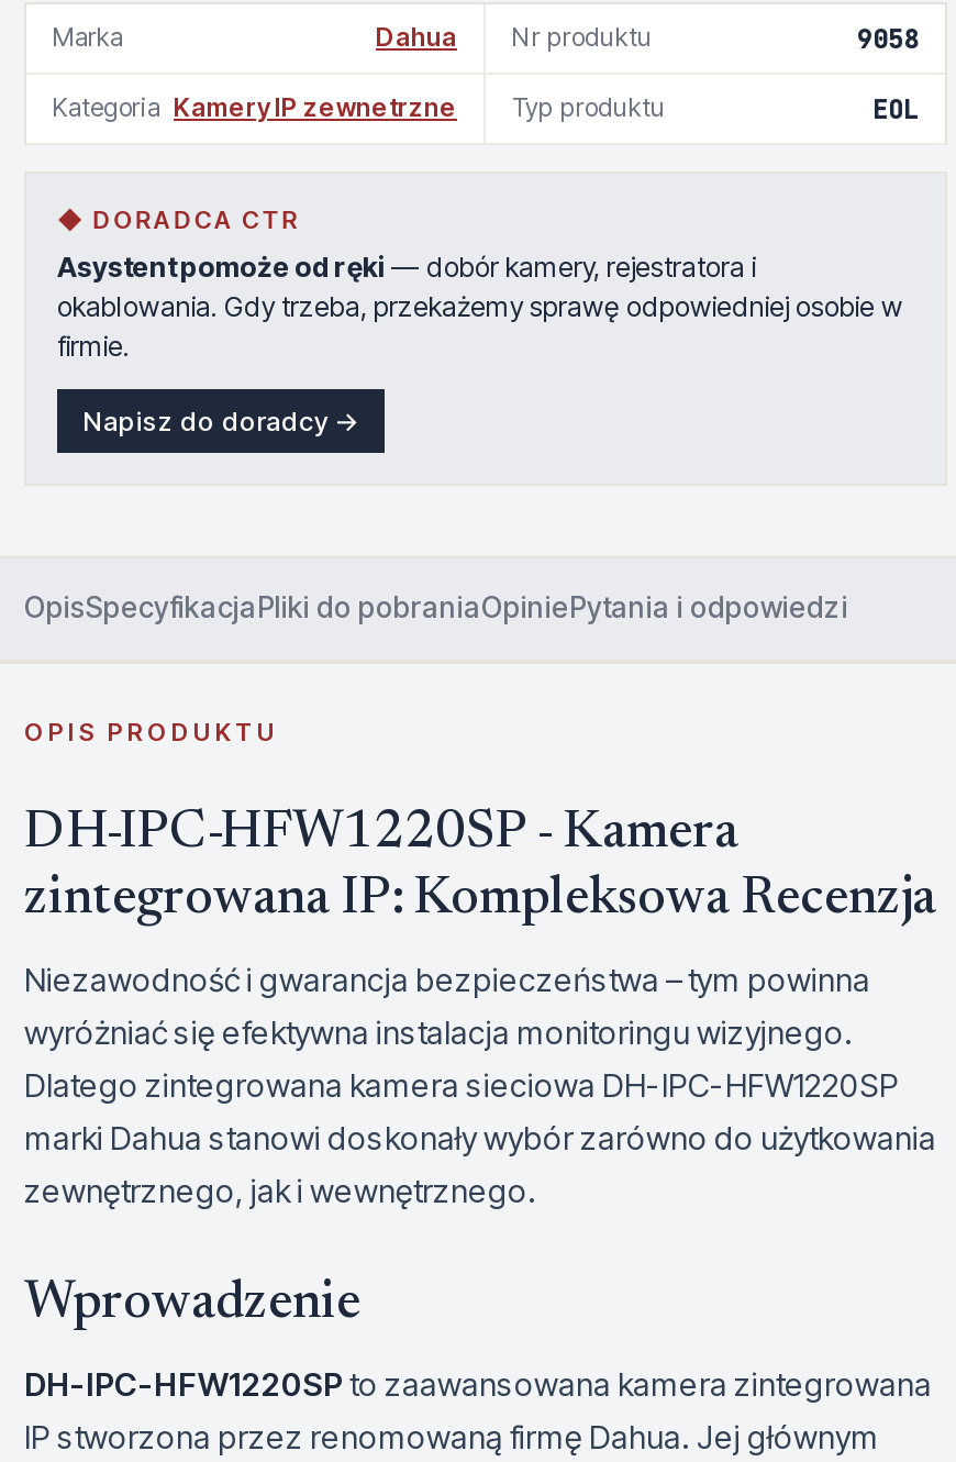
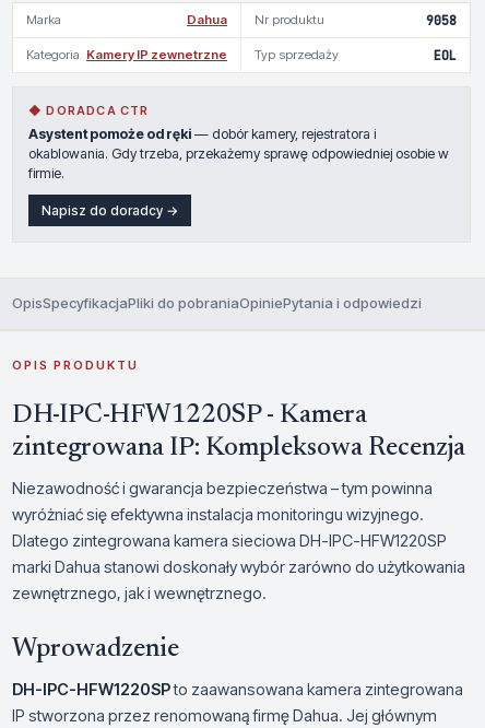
- Typ produktu
+ Typ sprzedaży
